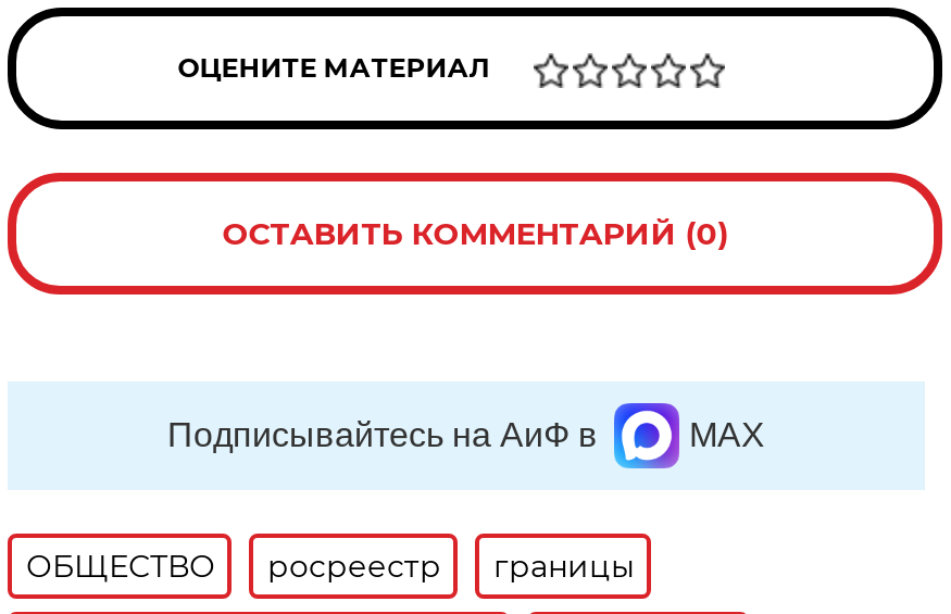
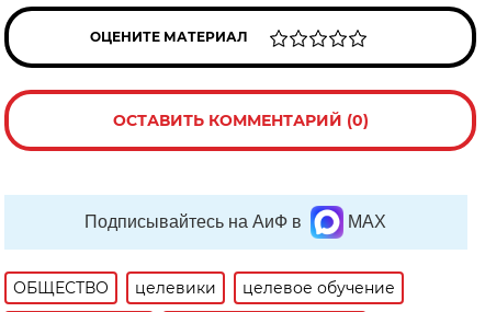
- росреестр
- границы
+ целевики
+ целевое обучение
